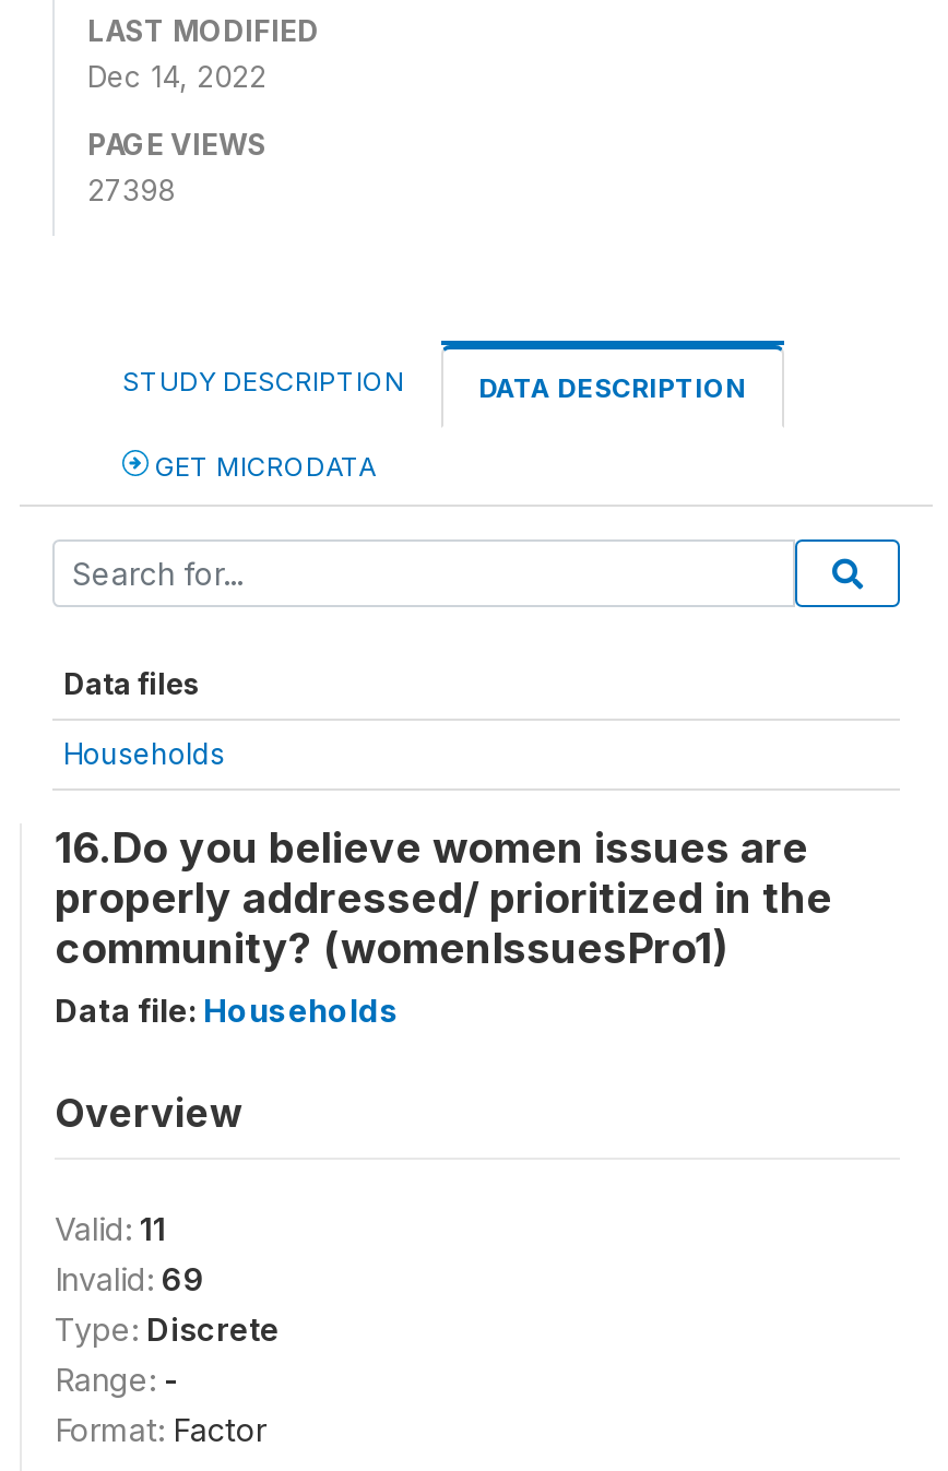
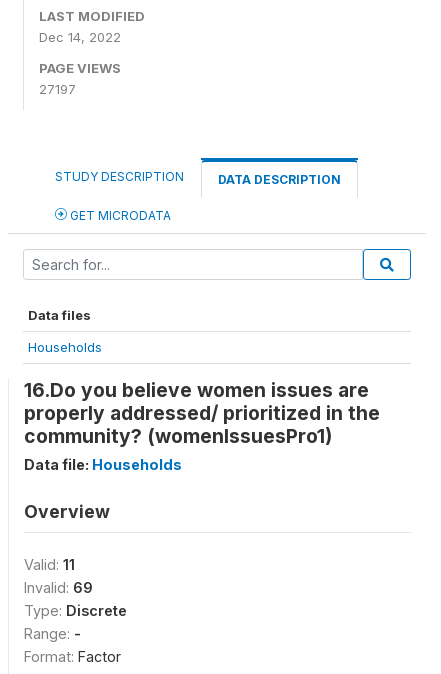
- 27398
+ 27197
